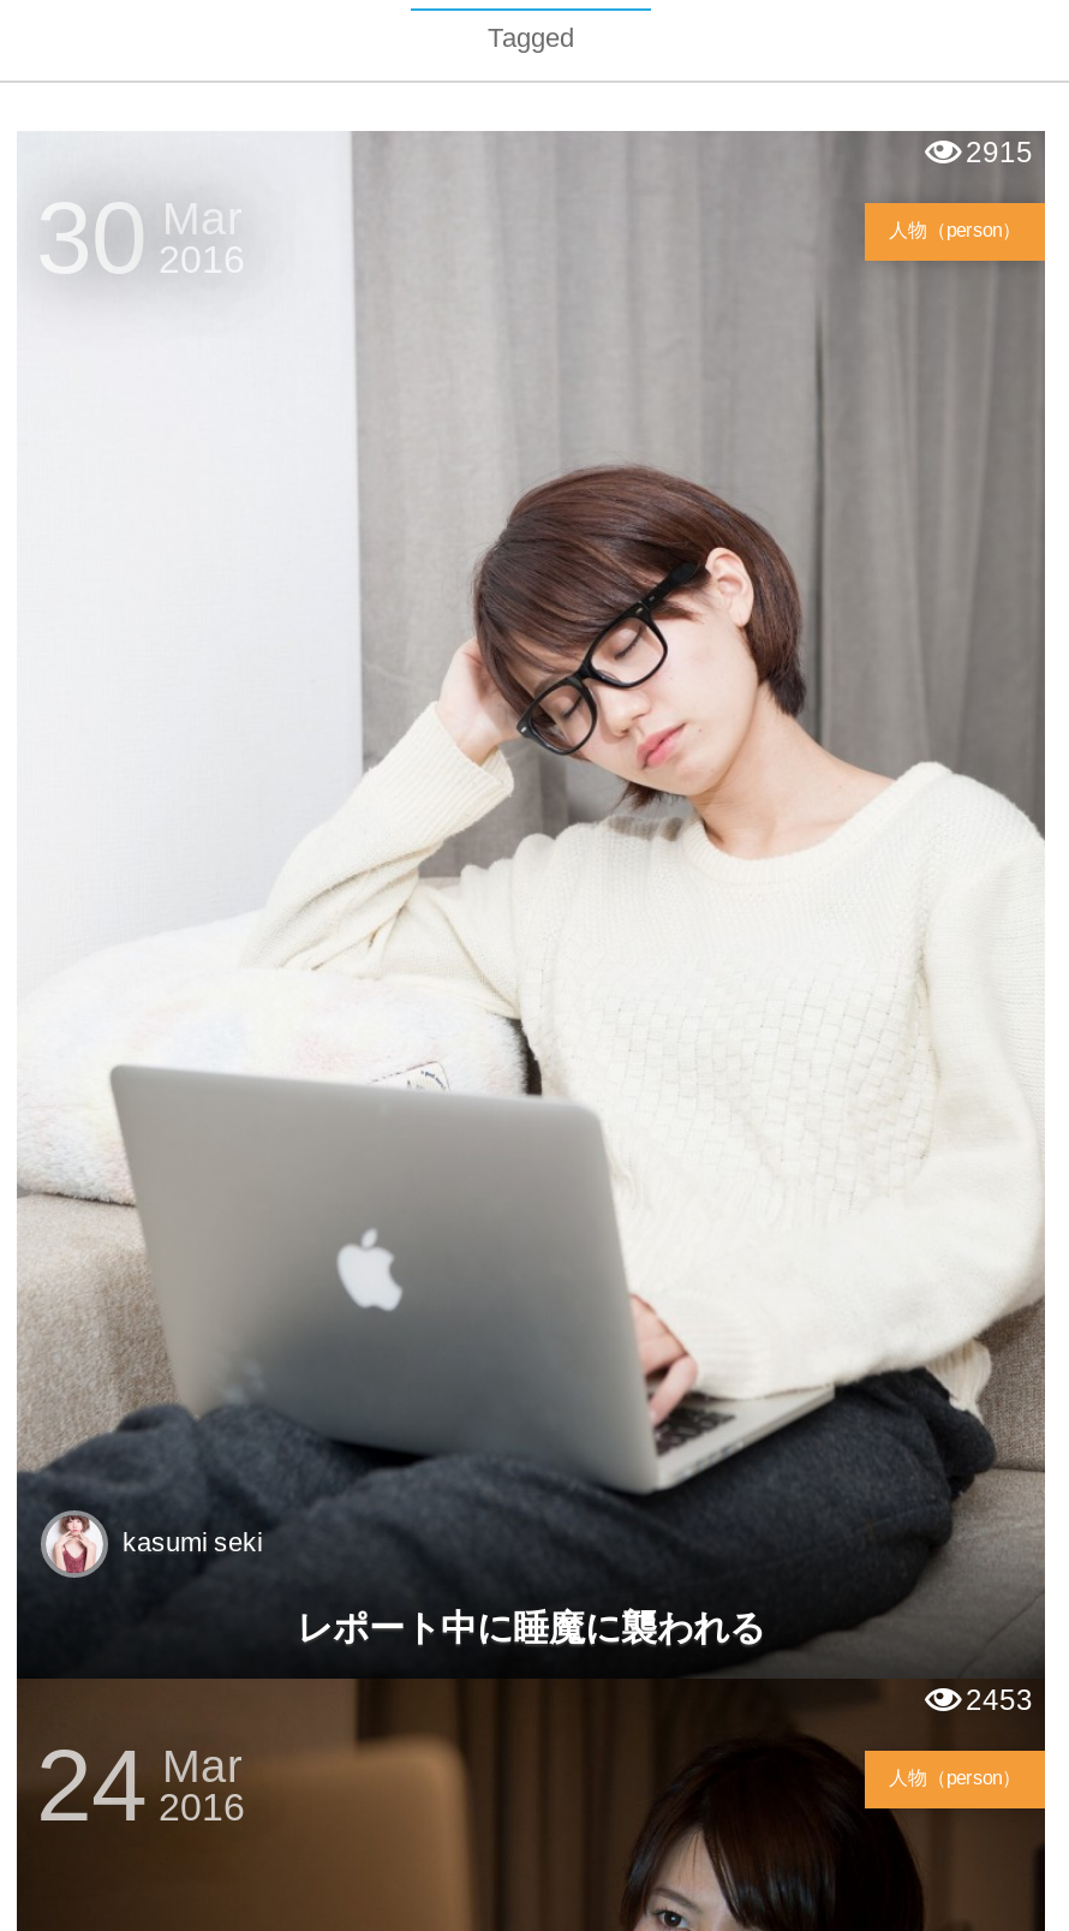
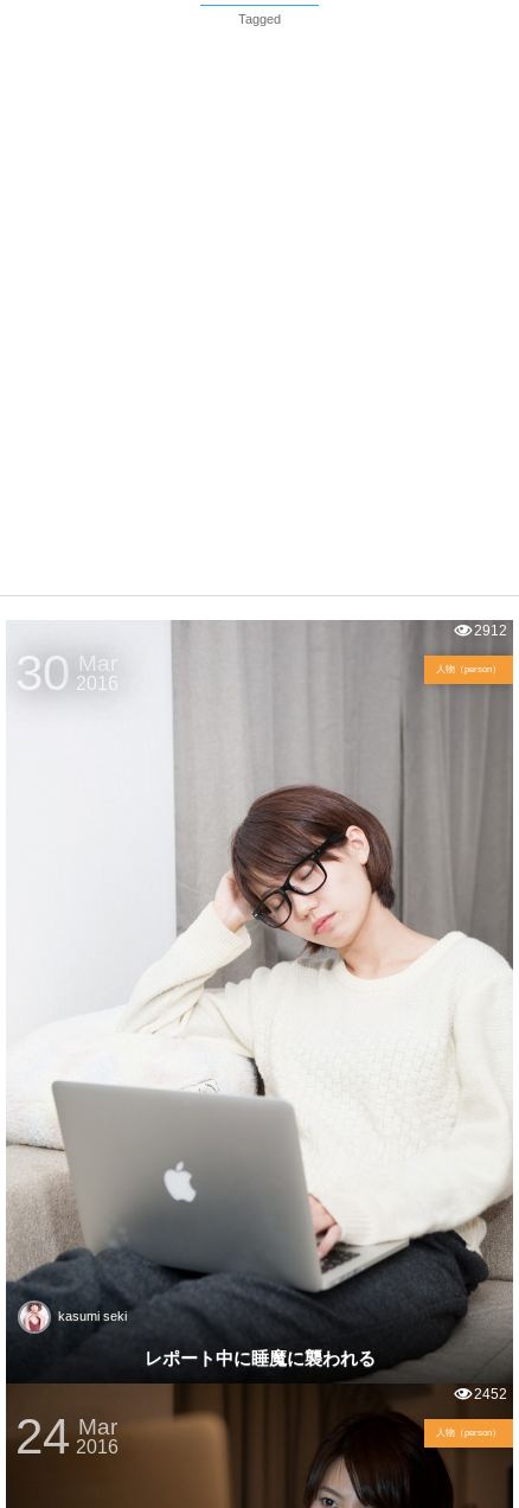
- 2915
+ 2912

- 2453
+ 2452
